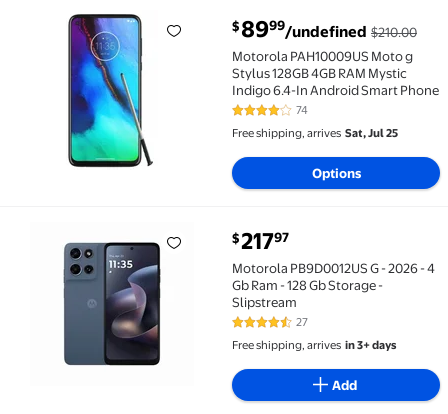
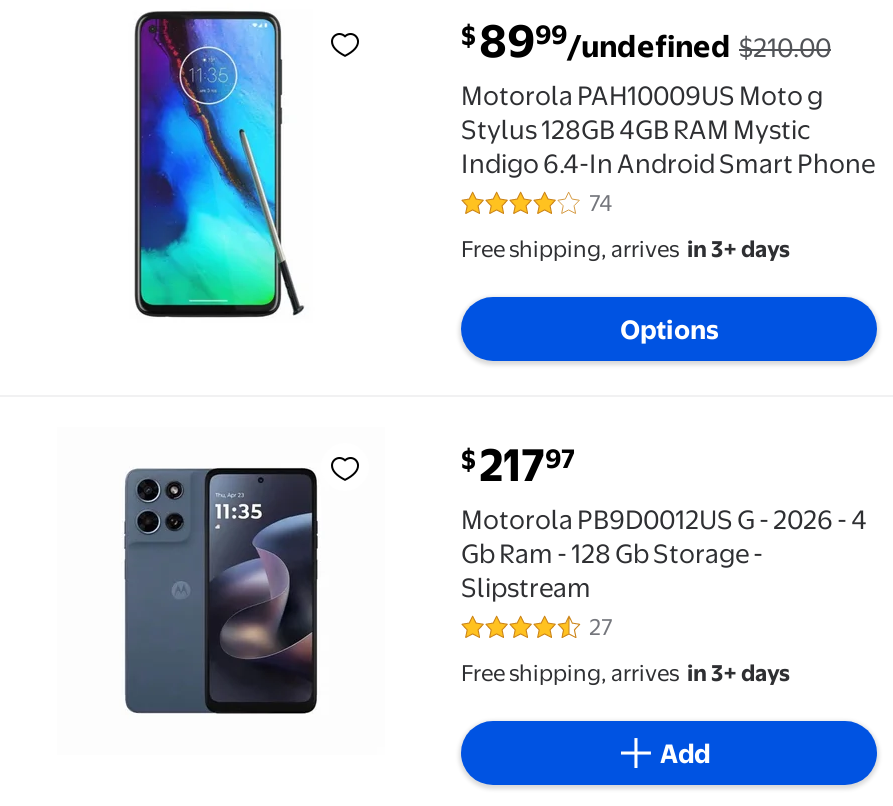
- Free shipping, arrives Sat, Jul 25
+ Free shipping, arrives in 3+ days
